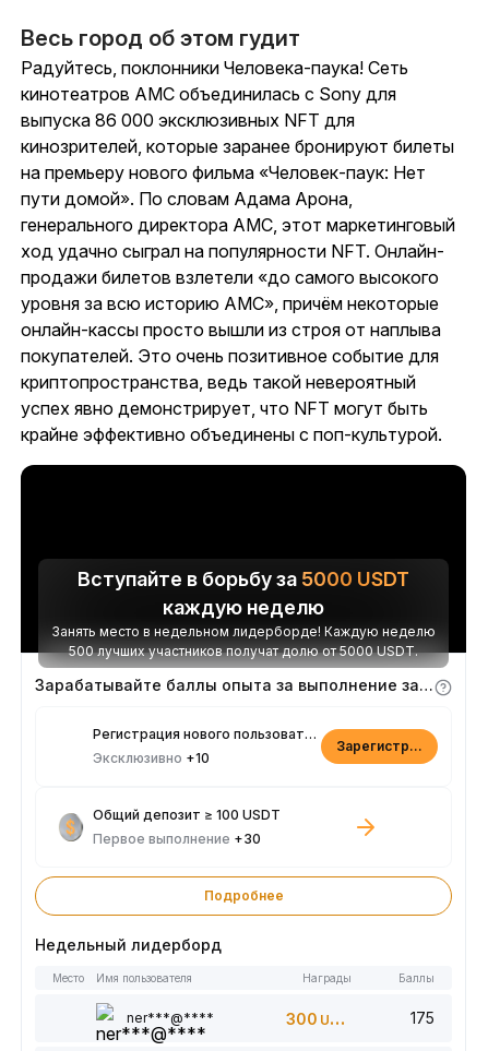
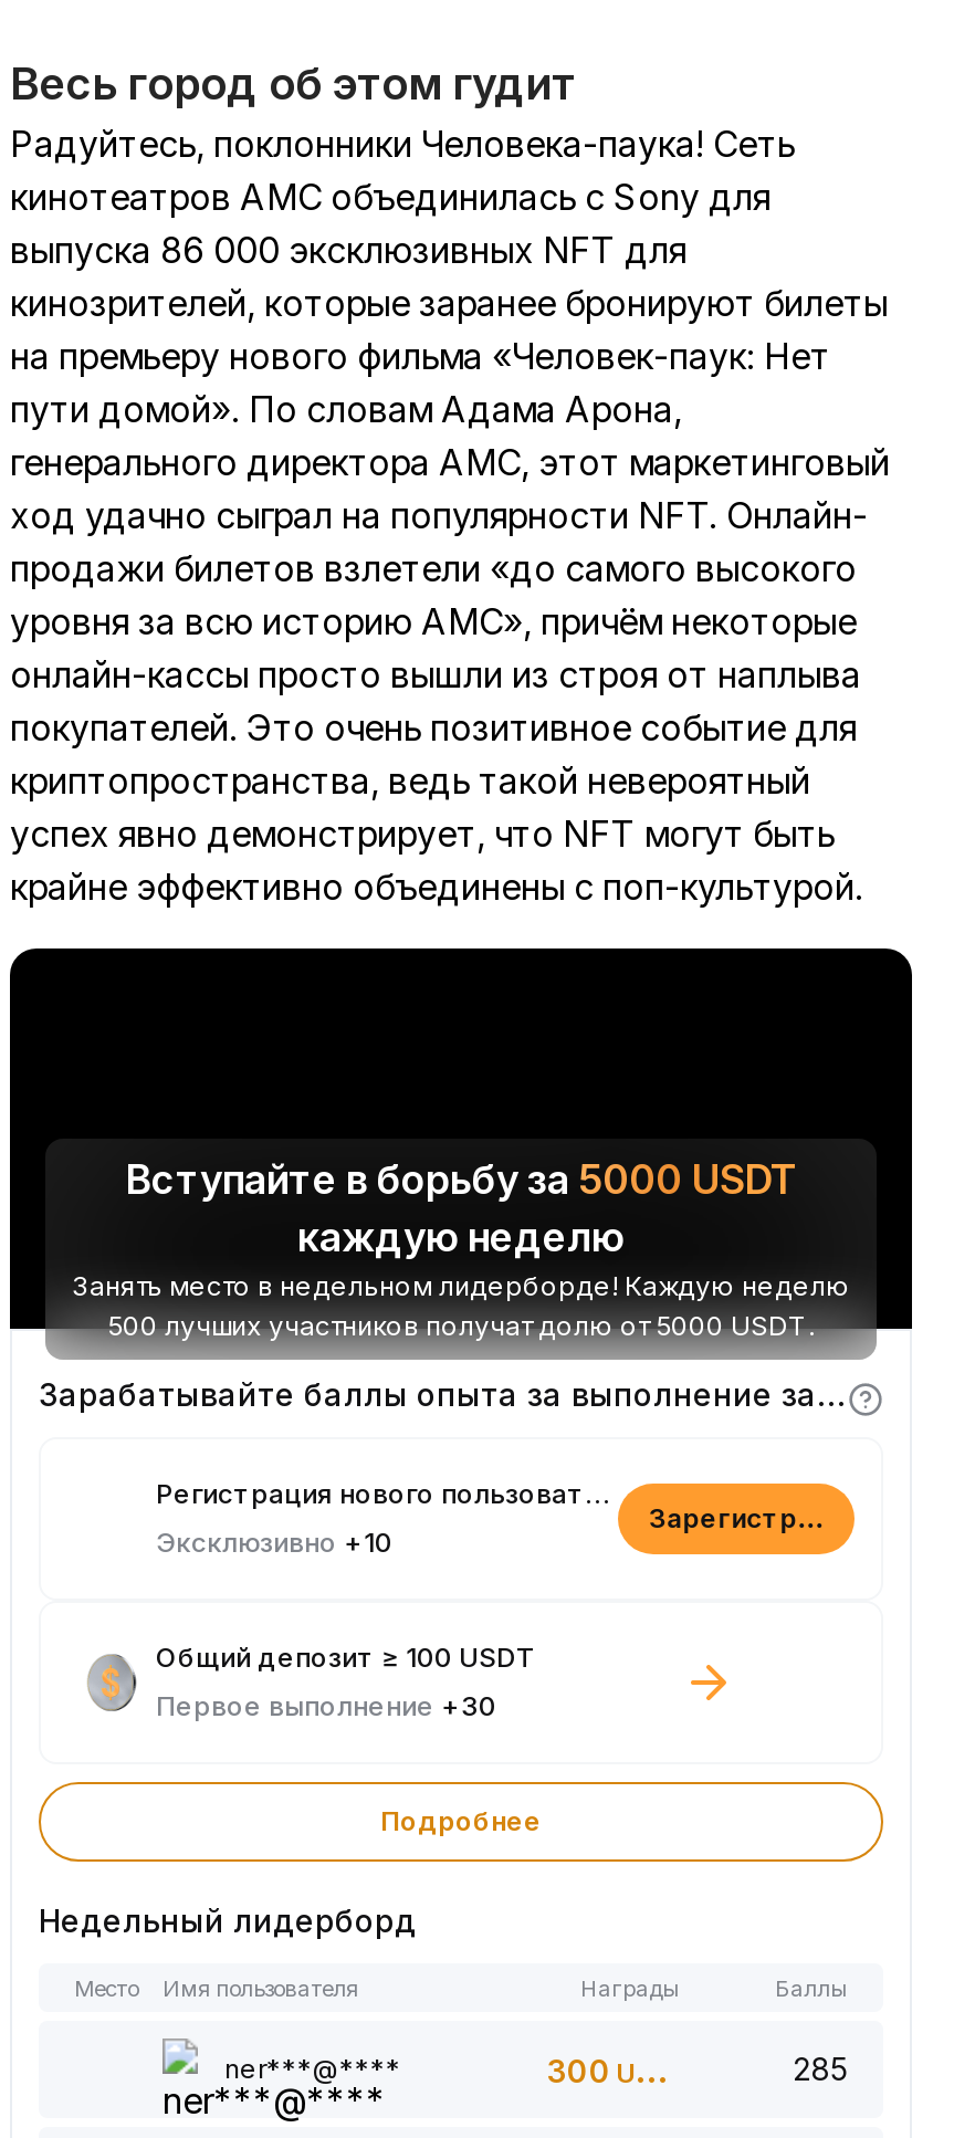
- 175
+ 285
